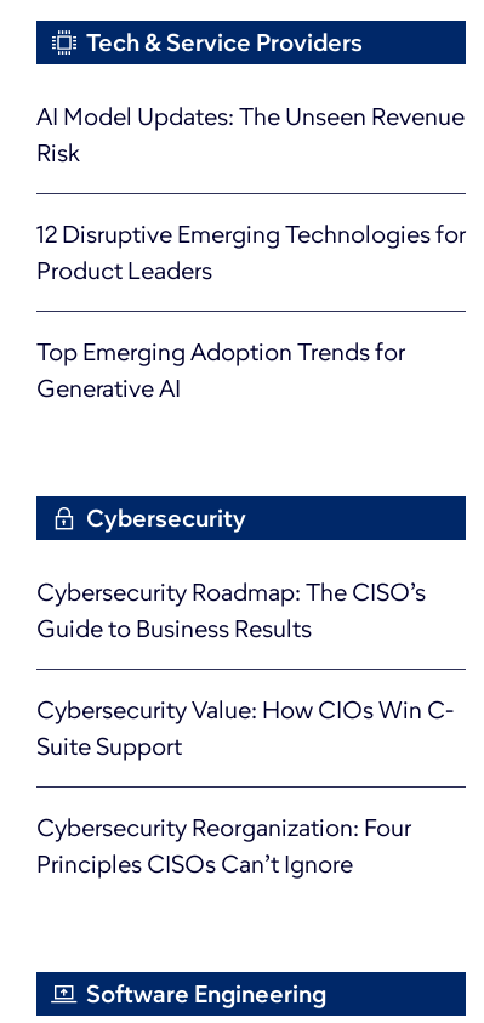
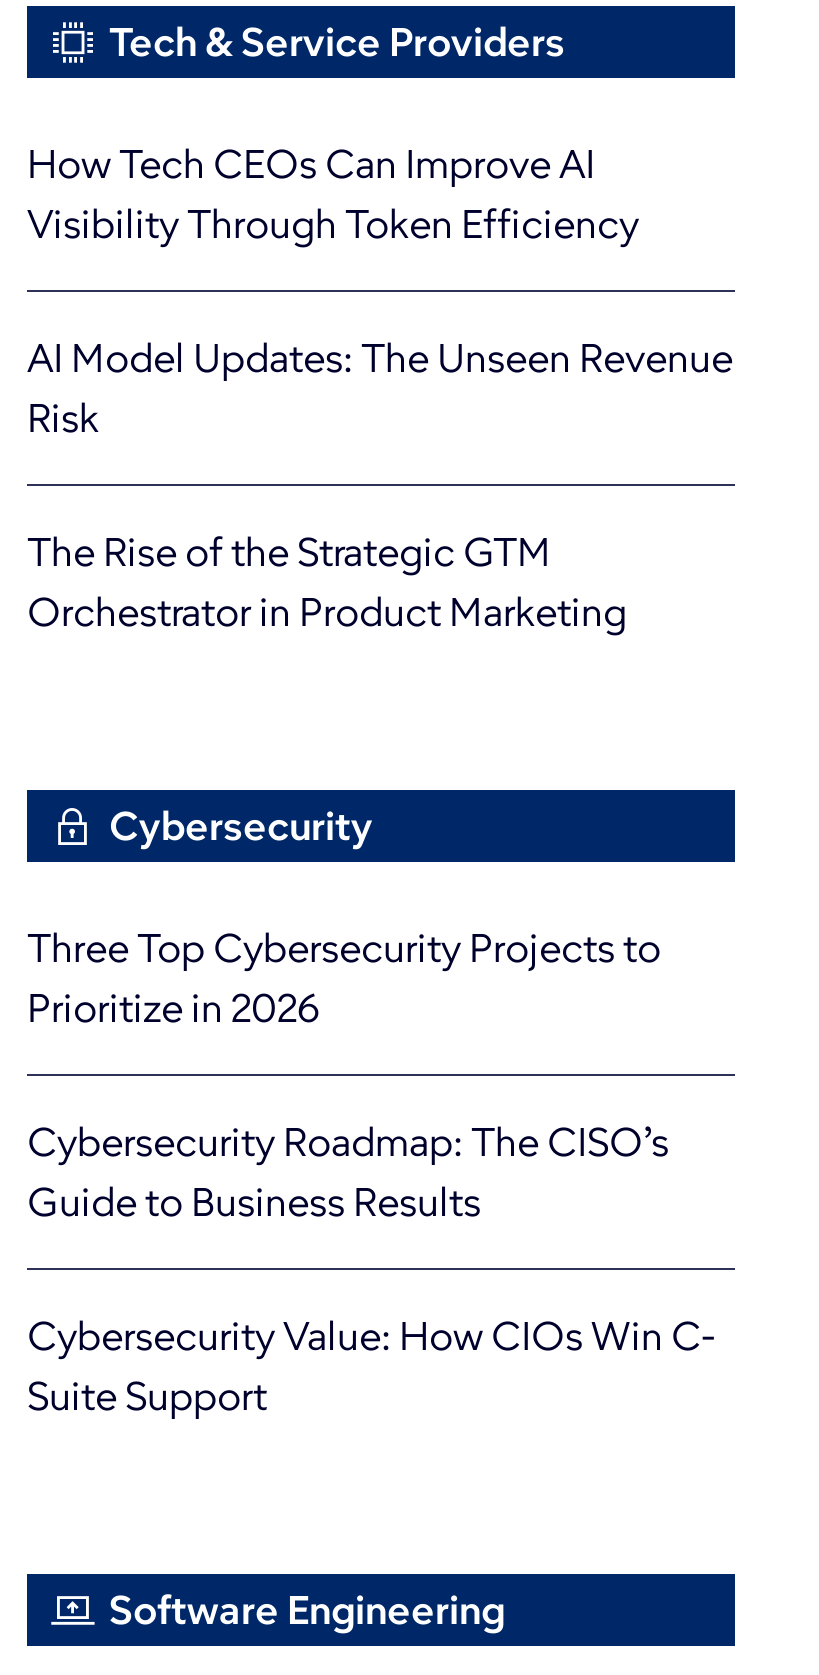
+ How Tech CEOs Can Improve AI
+ Visibility Through Token Efficiency

moved down: AI Model Updates: The Unseen Revenue | Risk

- 12 Disruptive Emerging Technologies for
- Product Leaders
- Top Emerging Adoption Trends for
- Generative AI
+ The Rise of the Strategic GTM
+ Orchestrator in Product Marketing

+ Three Top Cybersecurity Projects to
+ Prioritize in 2026

moved down: Cybersecurity Roadmap: The CISO’s | Guide to Business Results | Cybersecurity Value: How CIOs Win C- | Suite Support

- Cybersecurity Reorganization: Four
- Principles CISOs Can’t Ignore
